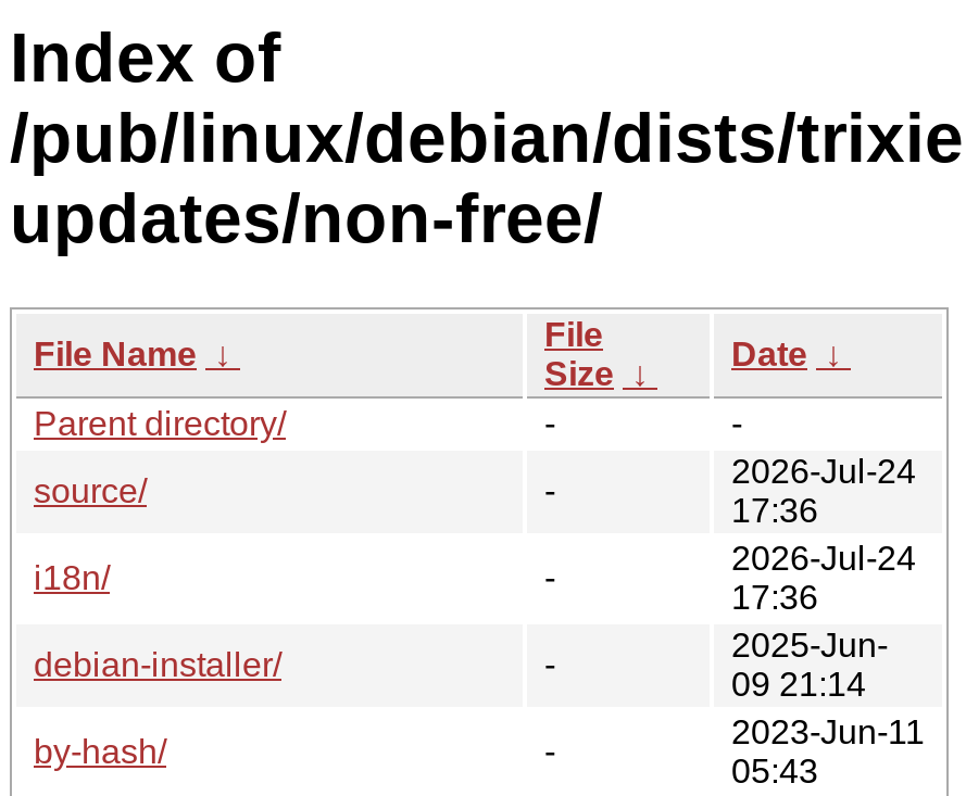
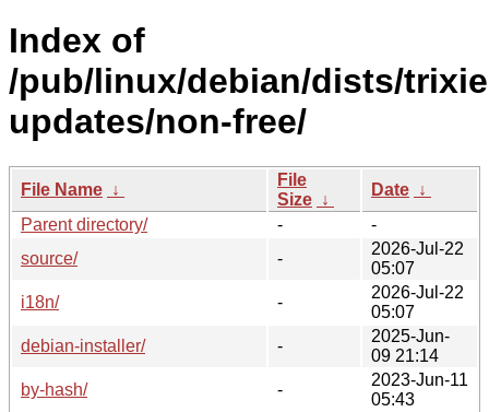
- 2026-Jul-24
- 17:36
+ 2026-Jul-22
+ 05:07

- 2026-Jul-24
- 17:36
+ 2026-Jul-22
+ 05:07
